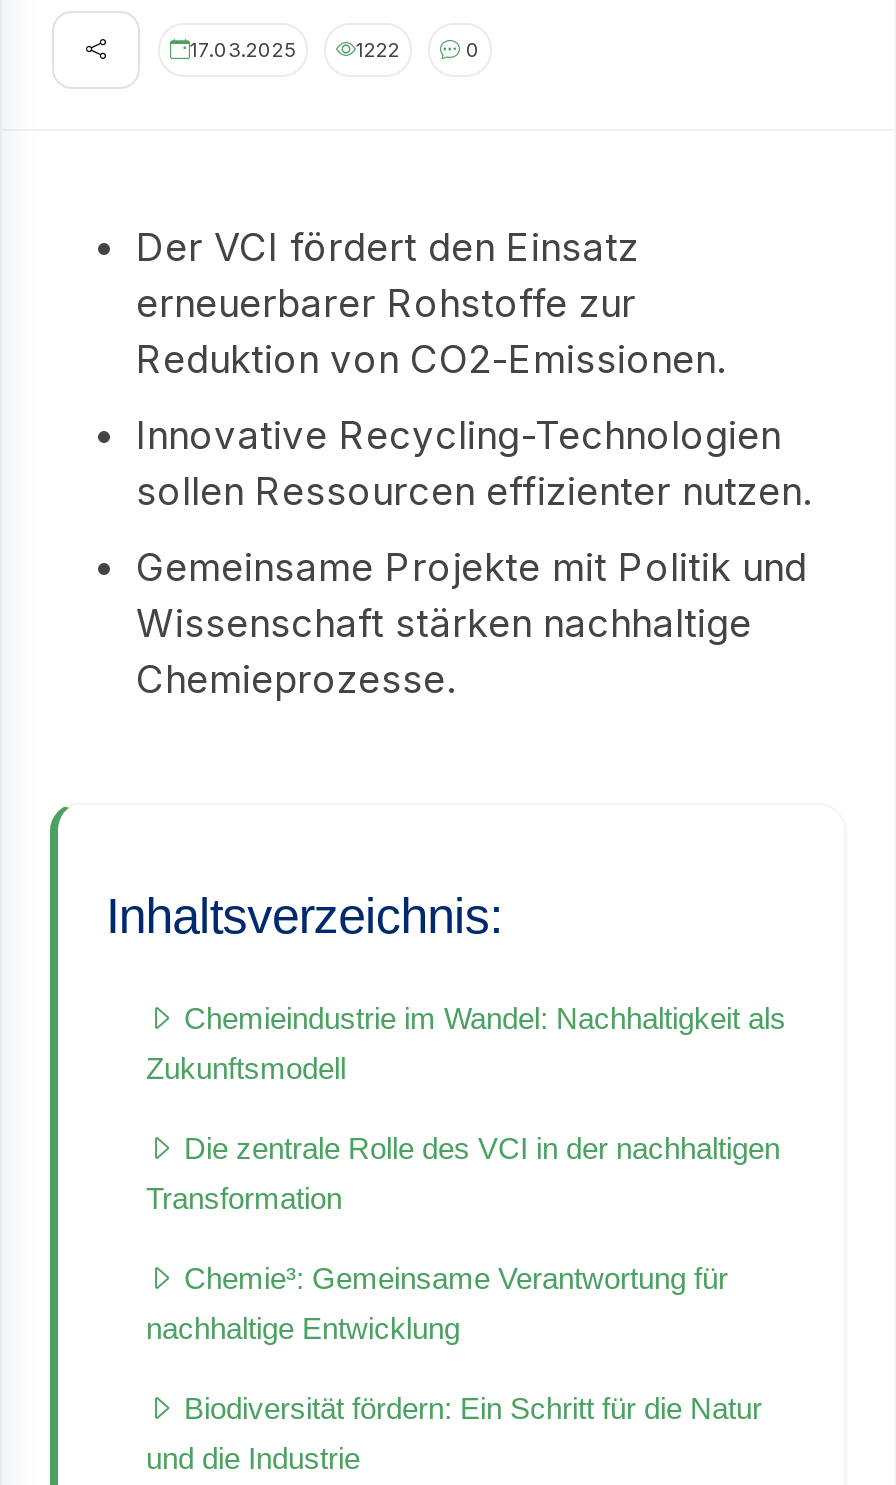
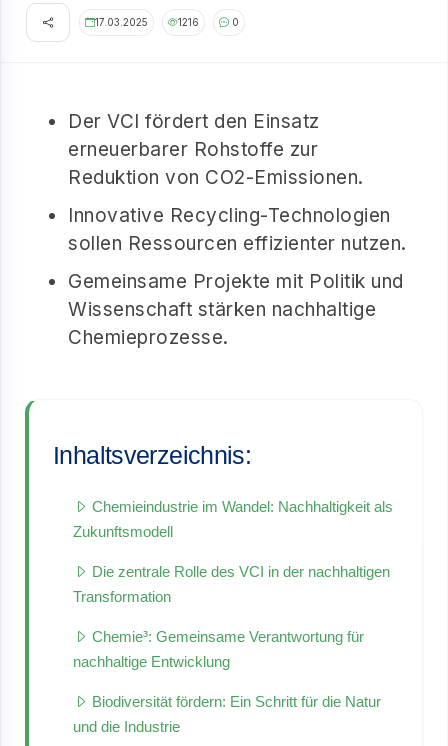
- 1222
+ 1216
